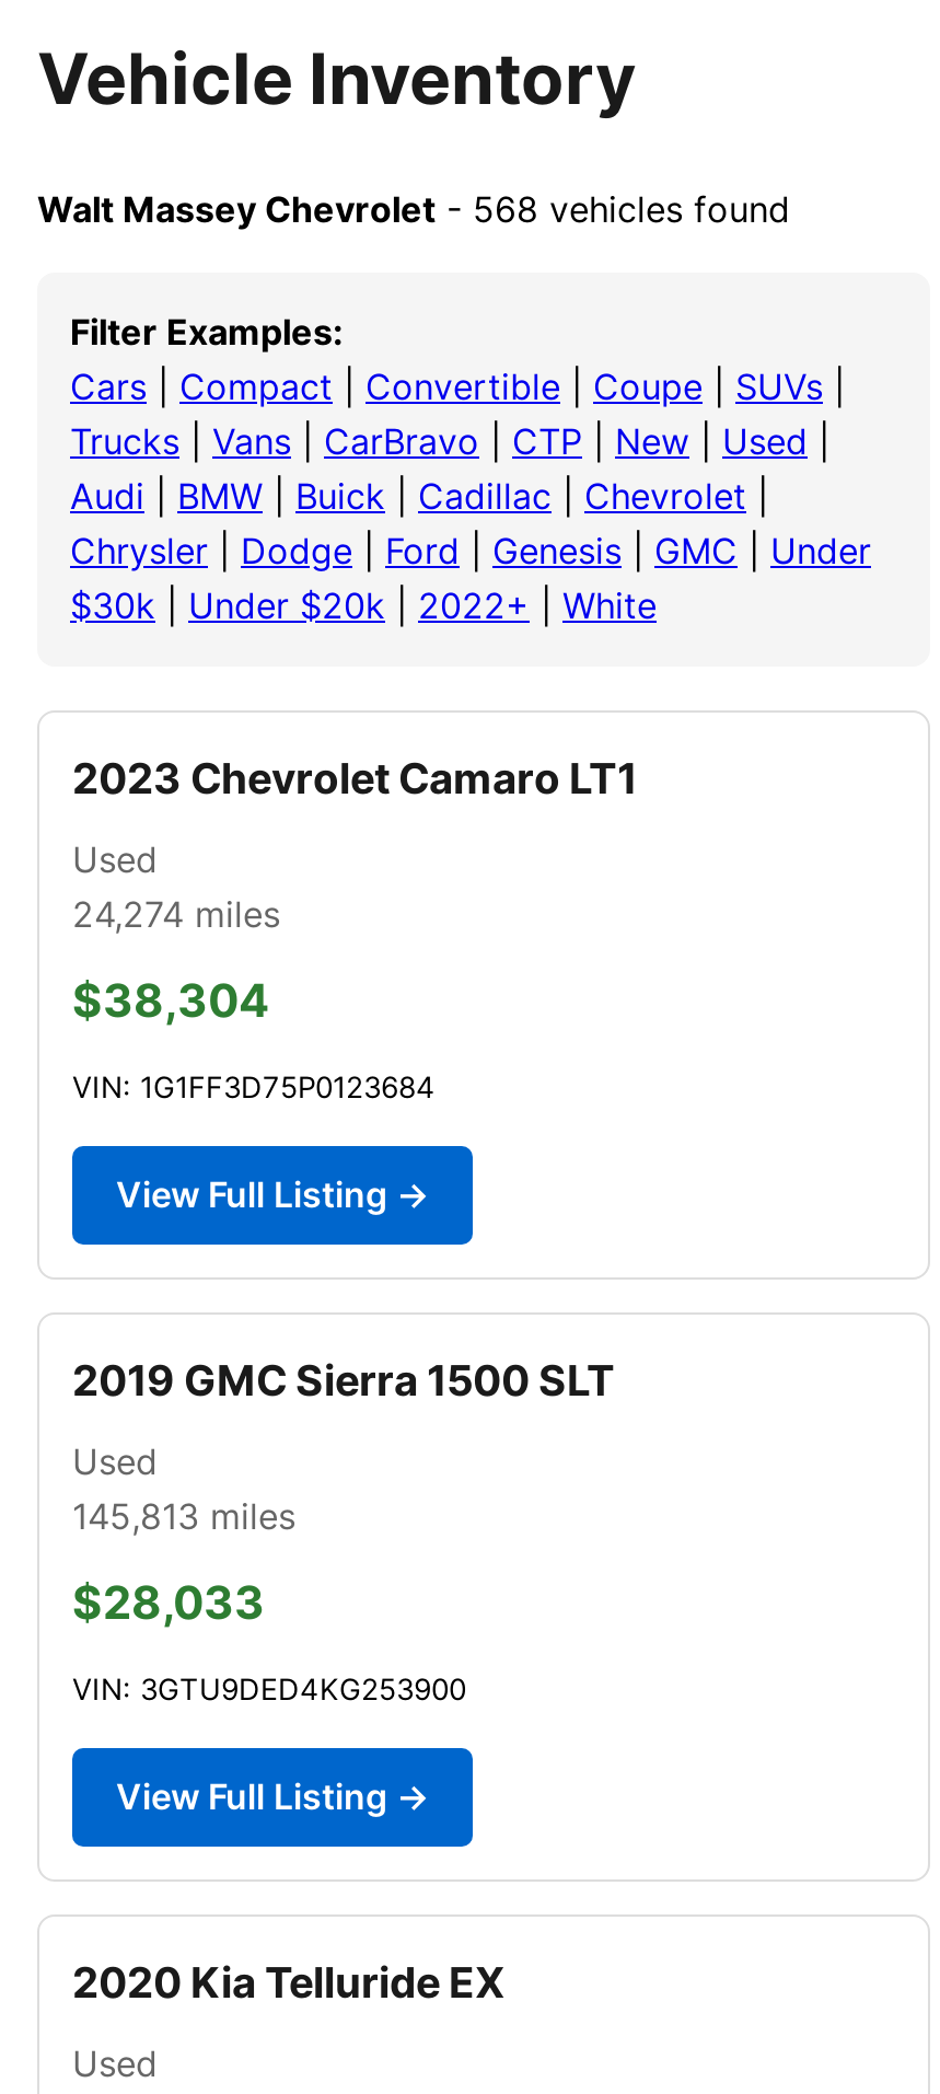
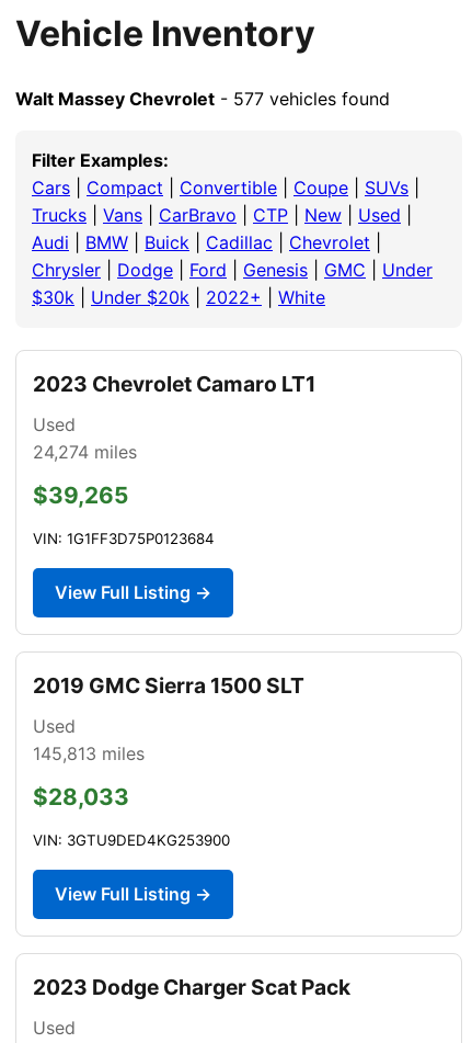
- Walt Massey Chevrolet - 568 vehicles found
+ Walt Massey Chevrolet - 577 vehicles found

- $38,304
+ $39,265

- 2020 Kia Telluride EX
+ 2023 Dodge Charger Scat Pack
